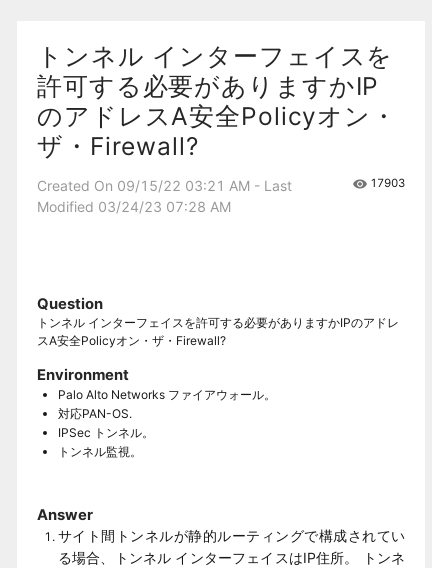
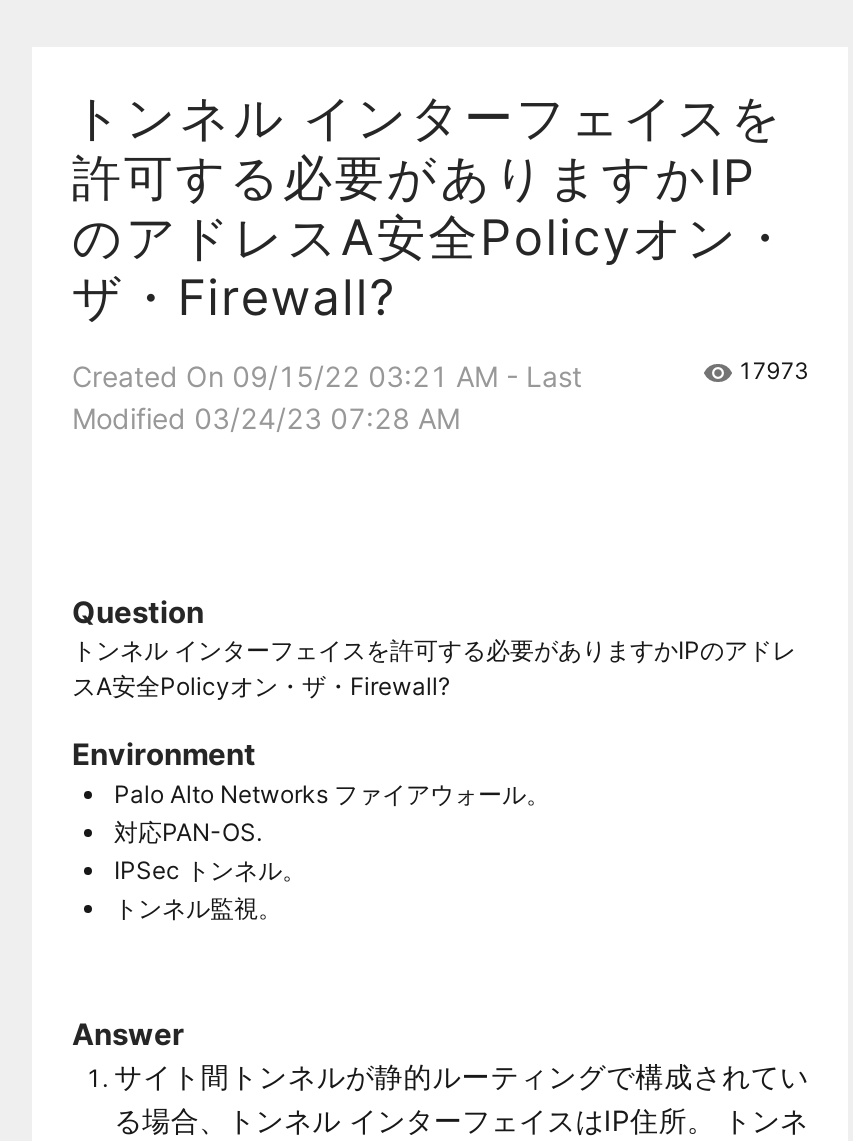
- 17903
+ 17973
